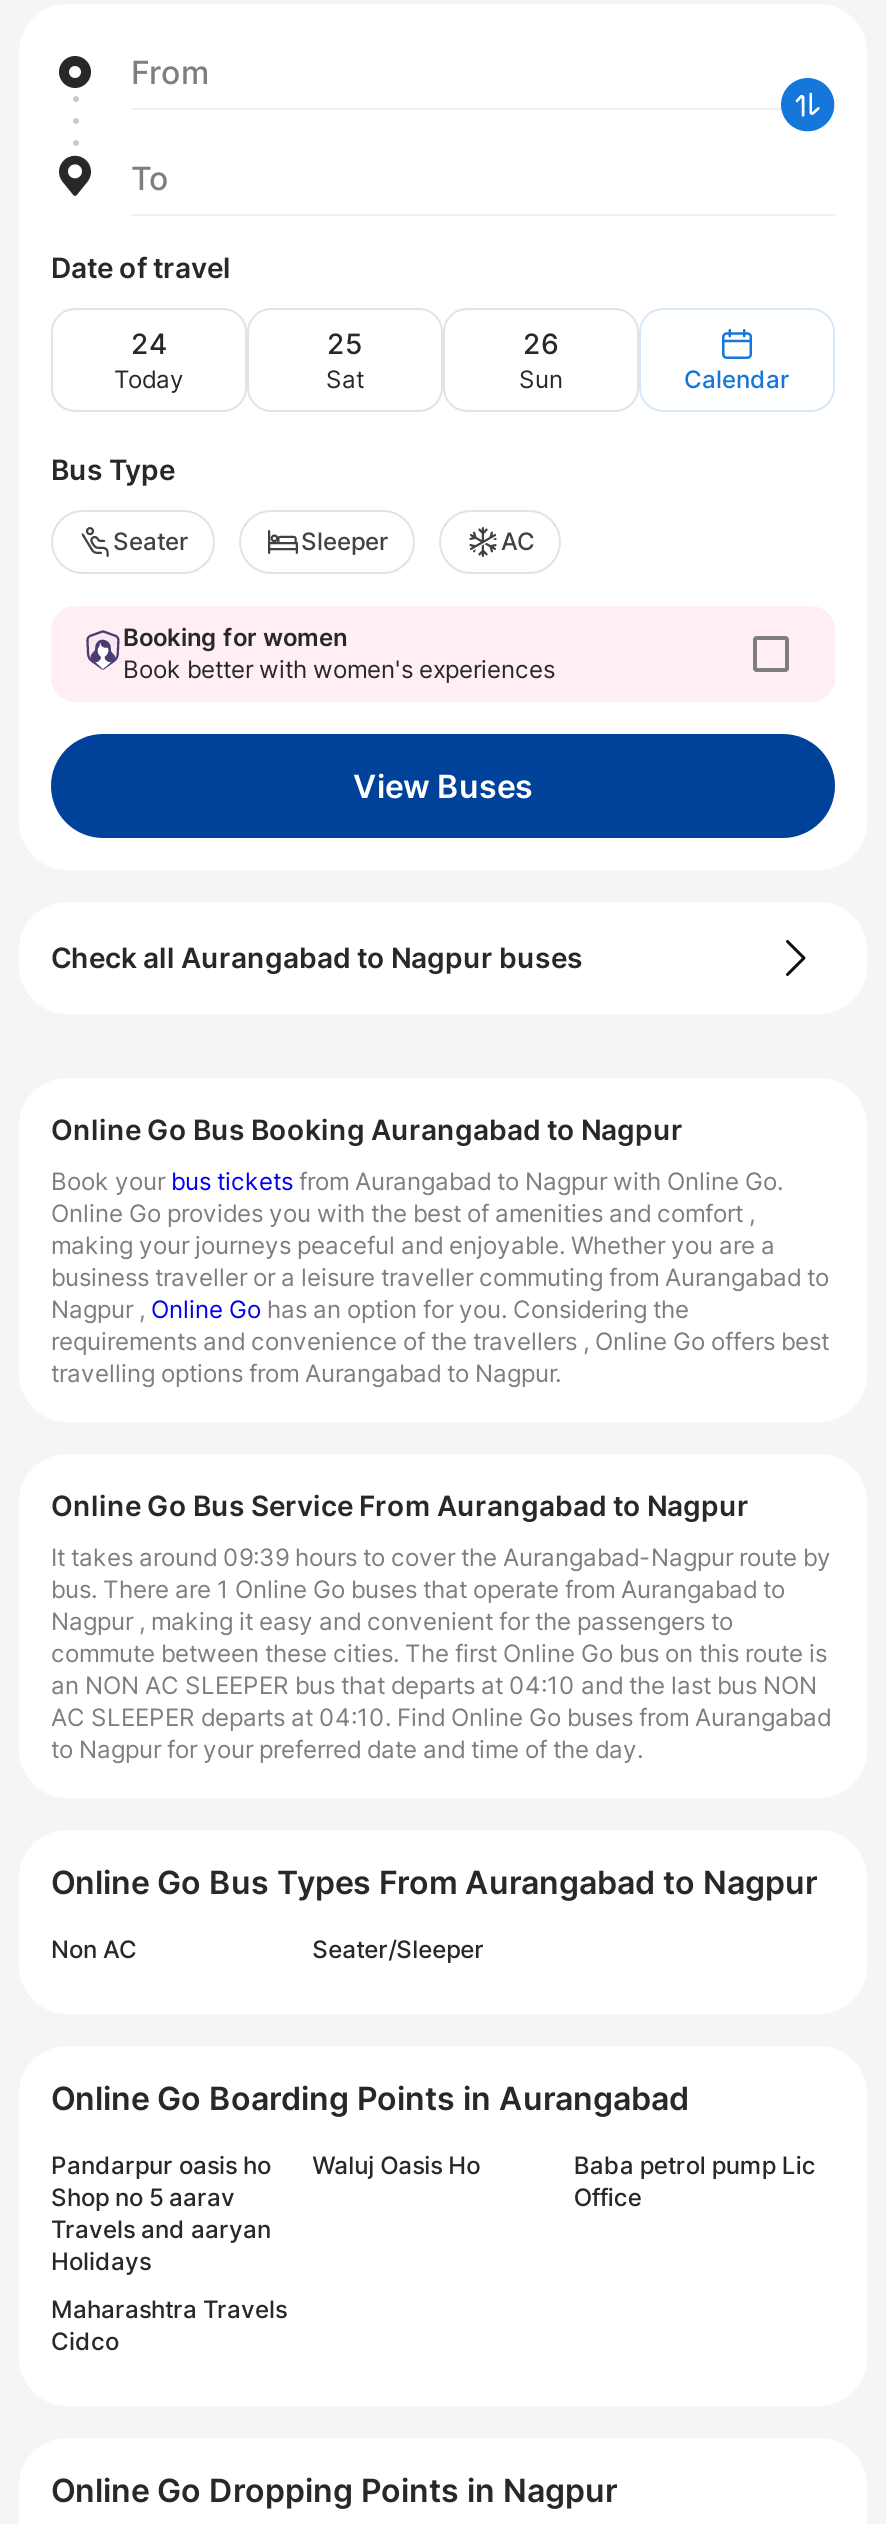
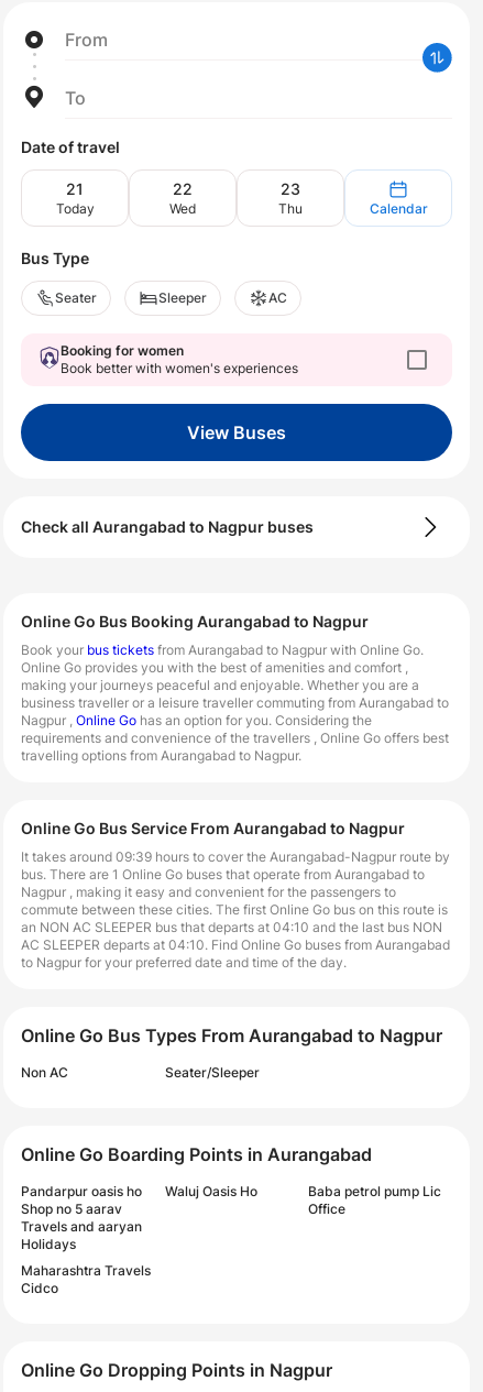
- 24
+ 21

- 25
- Sat
+ 22
+ Wed

- 26
- Sun
+ 23
+ Thu
